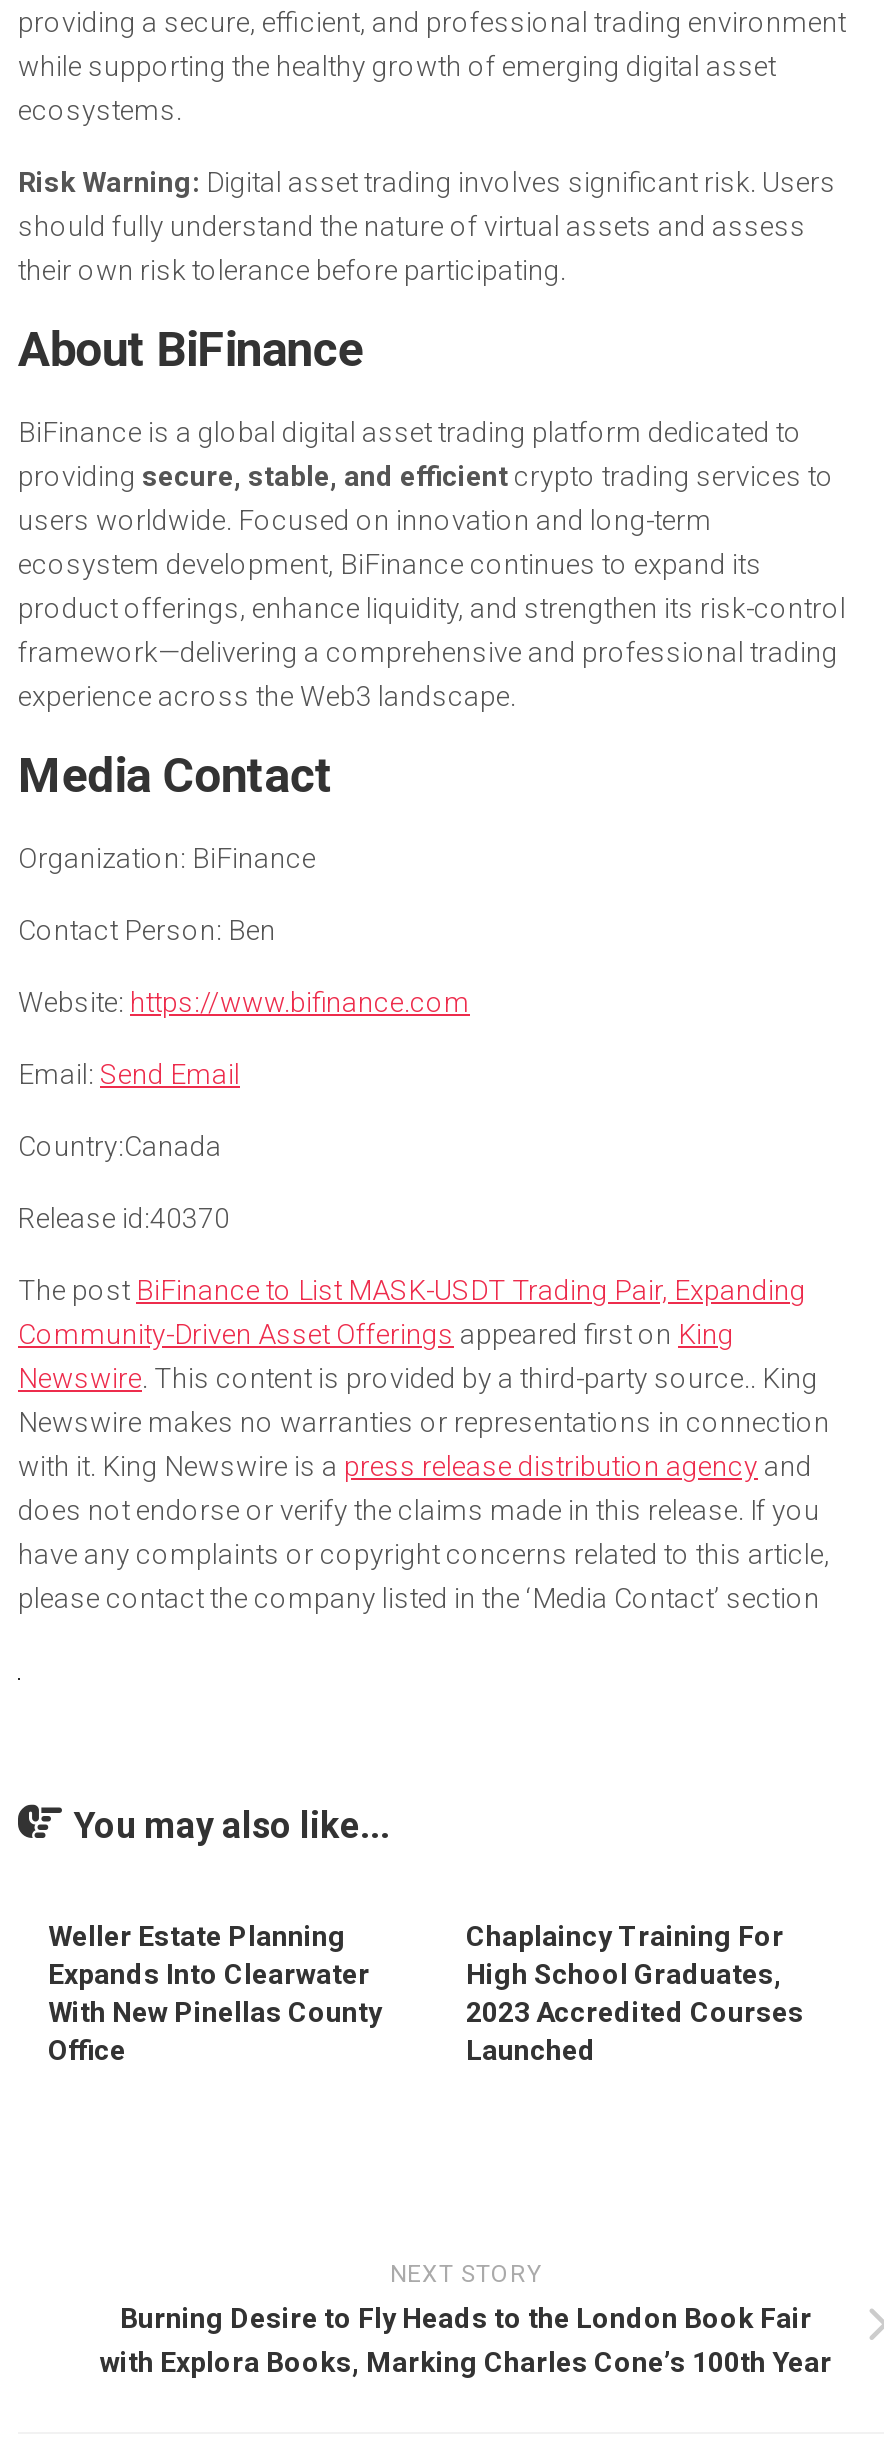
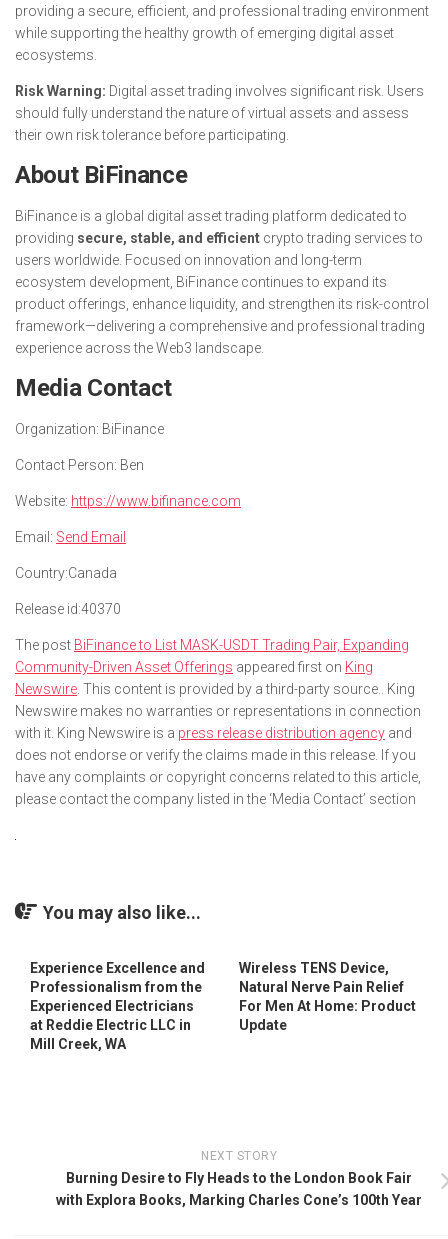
- Weller Estate Planning
- Expands Into Clearwater
- With New Pinellas County
- Office
+ Experience Excellence and
+ Professionalism from the
+ Experienced Electricians
+ at Reddie Electric LLC in
+ Mill Creek, WA

- Chaplaincy Training For
- High School Graduates,
- 2023 Accredited Courses
- Launched
+ Wireless TENS Device,
+ Natural Nerve Pain Relief
+ For Men At Home: Product
+ Update
